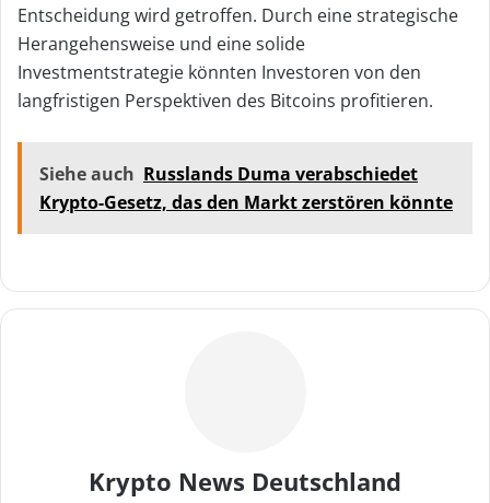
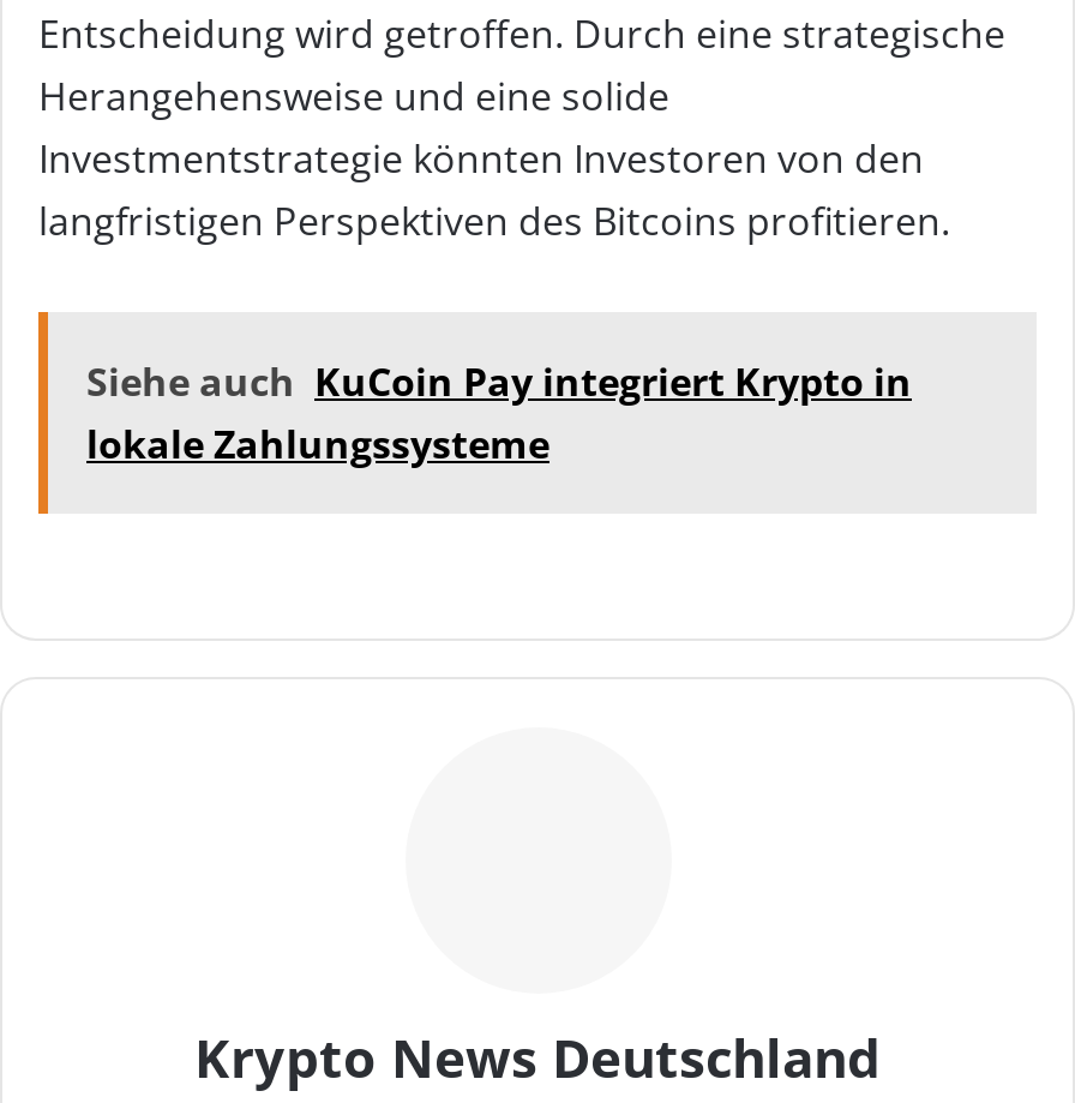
- Siehe auch Russlands Duma verabschiedet
- Krypto-Gesetz, das den Markt zerstören könnte
+ Siehe auch KuCoin Pay integriert Krypto in
+ lokale Zahlungssysteme
